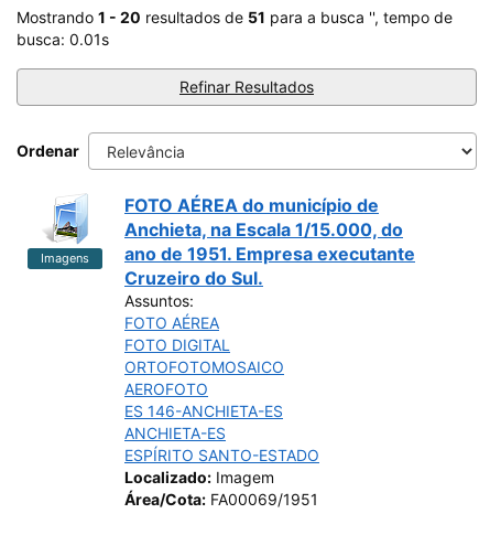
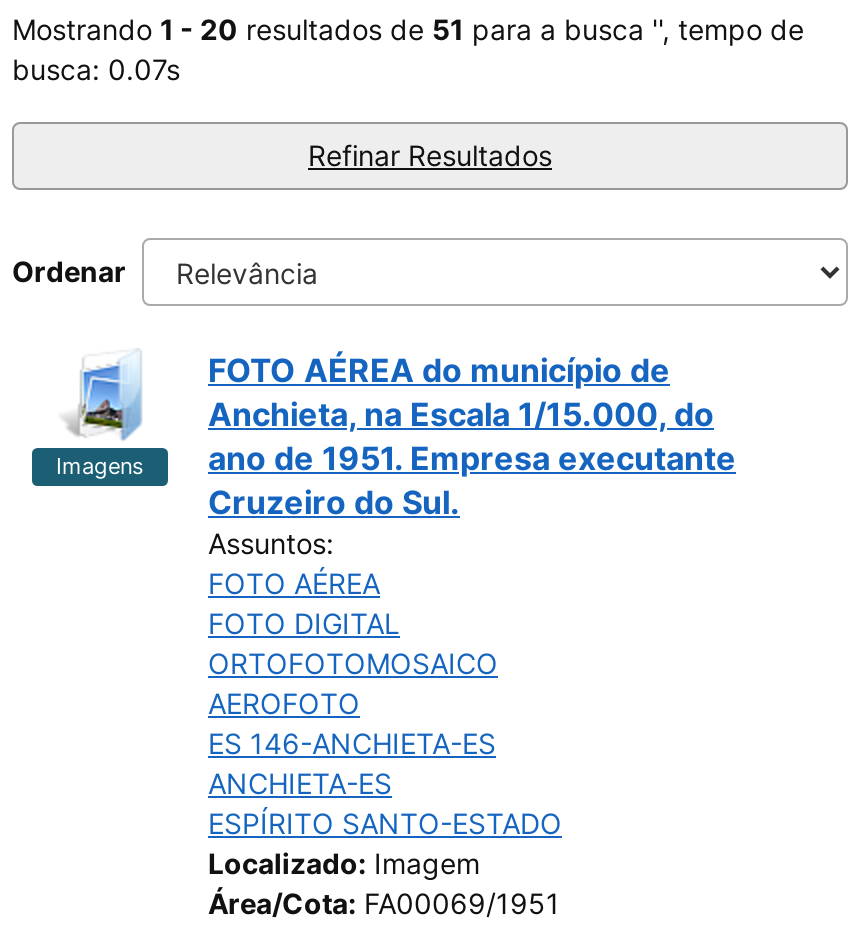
- busca: 0.01s
+ busca: 0.07s
